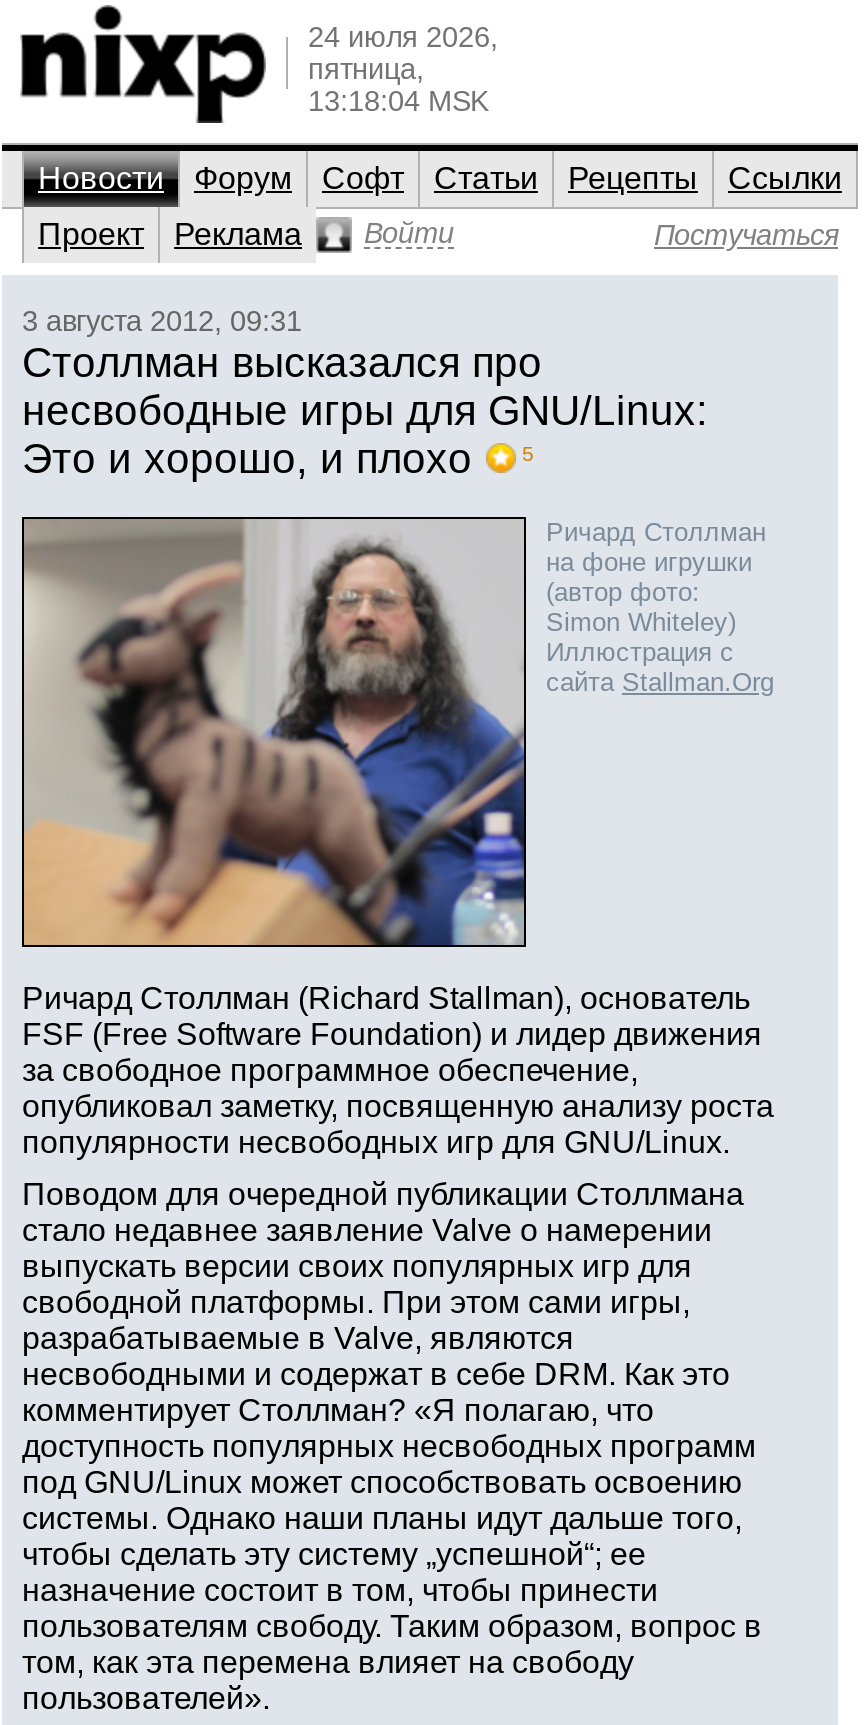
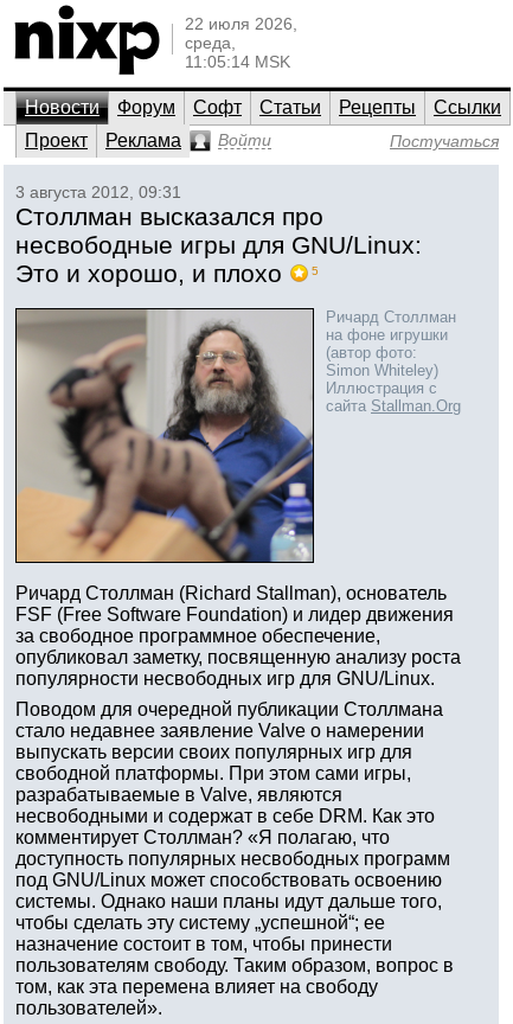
- 24 июля 2026,
- пятница,
- 13:18:04 MSK
+ 22 июля 2026,
+ среда,
+ 11:05:14 MSK
